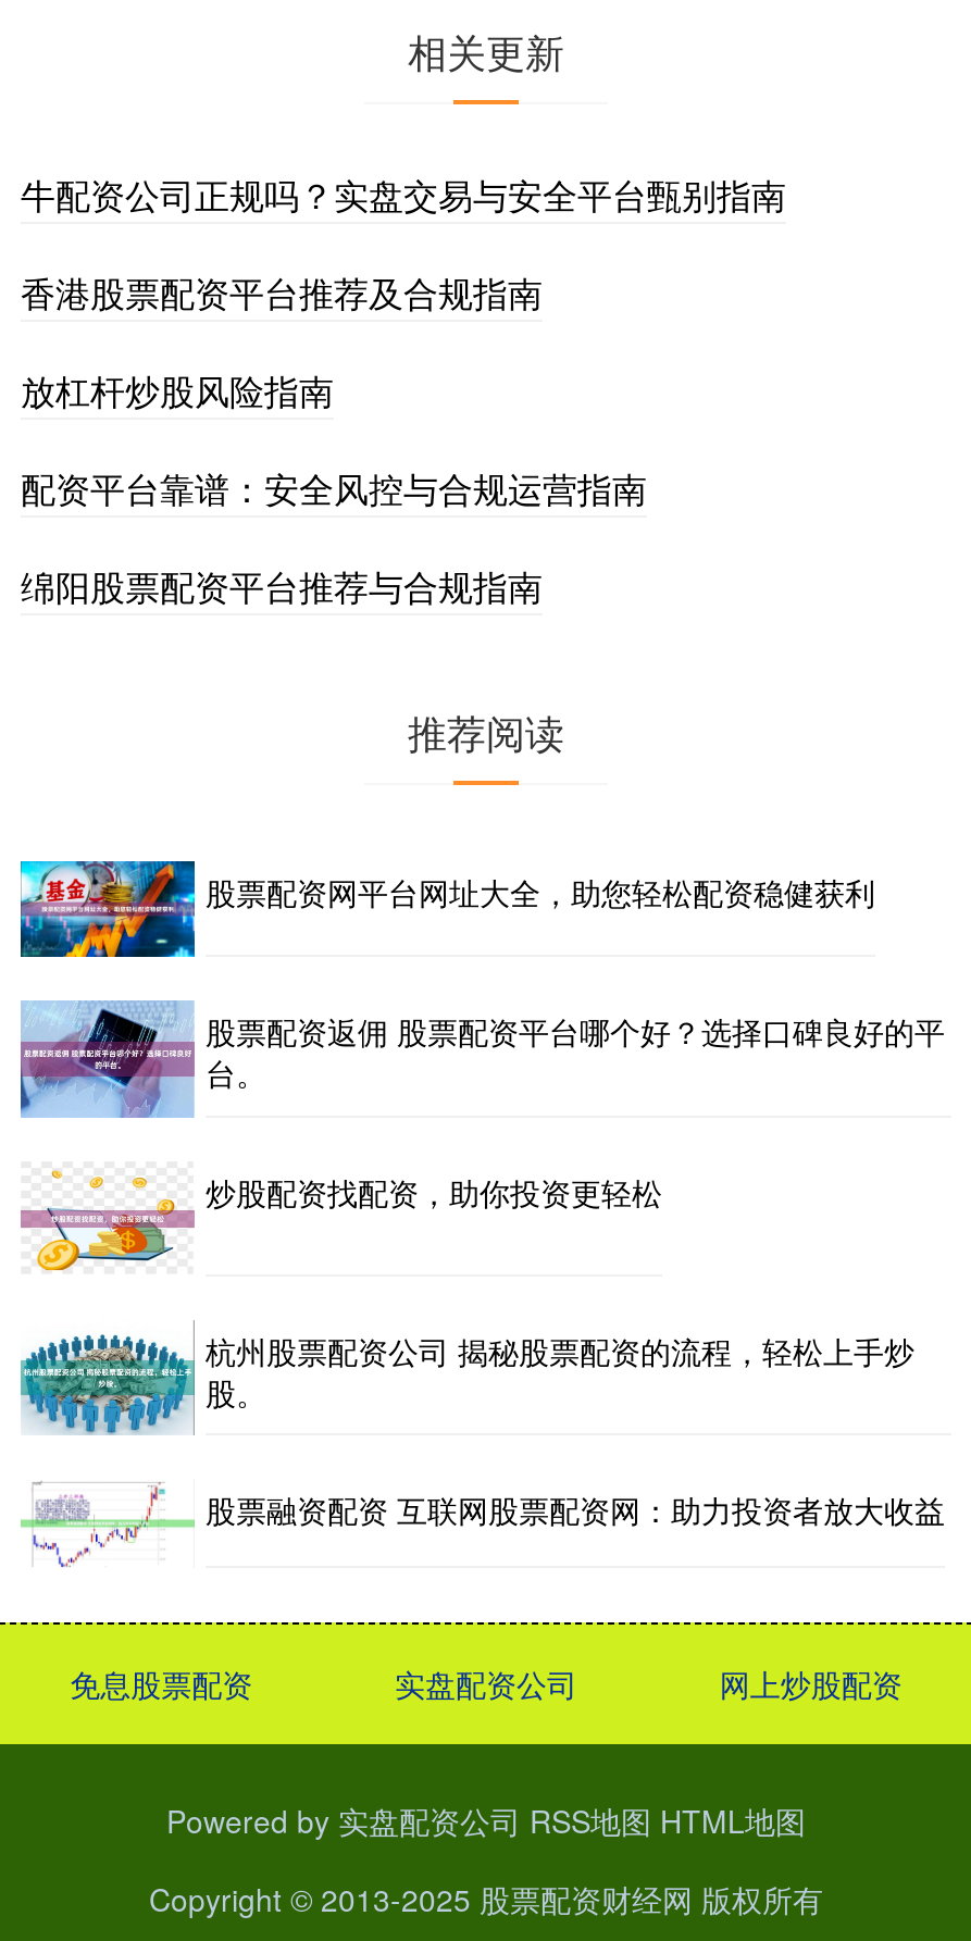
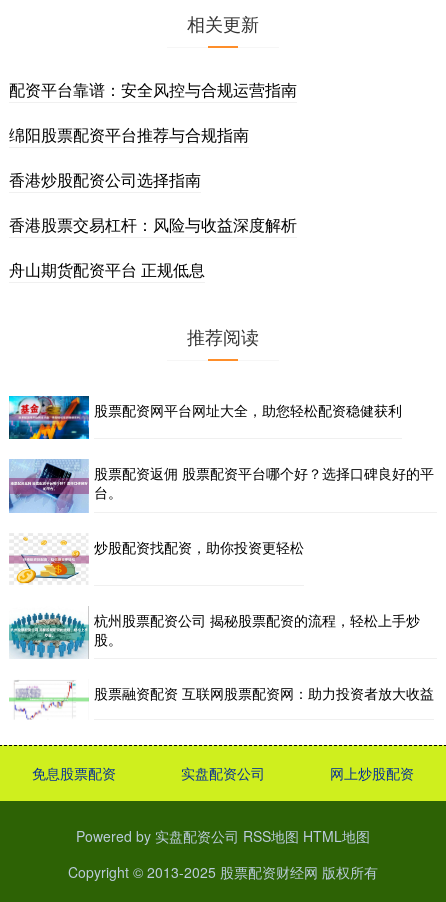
- 牛配资公司正规吗？实盘交易与安全平台甄别指南
- 香港股票配资平台推荐及合规指南
- 放杠杆炒股风险指南

moved up: 配资平台靠谱：安全风控与合规运营指南 | 绵阳股票配资平台推荐与合规指南

+ 香港炒股配资公司选择指南
+ 香港股票交易杠杆：风险与收益深度解析
+ 舟山期货配资平台 正规低息
